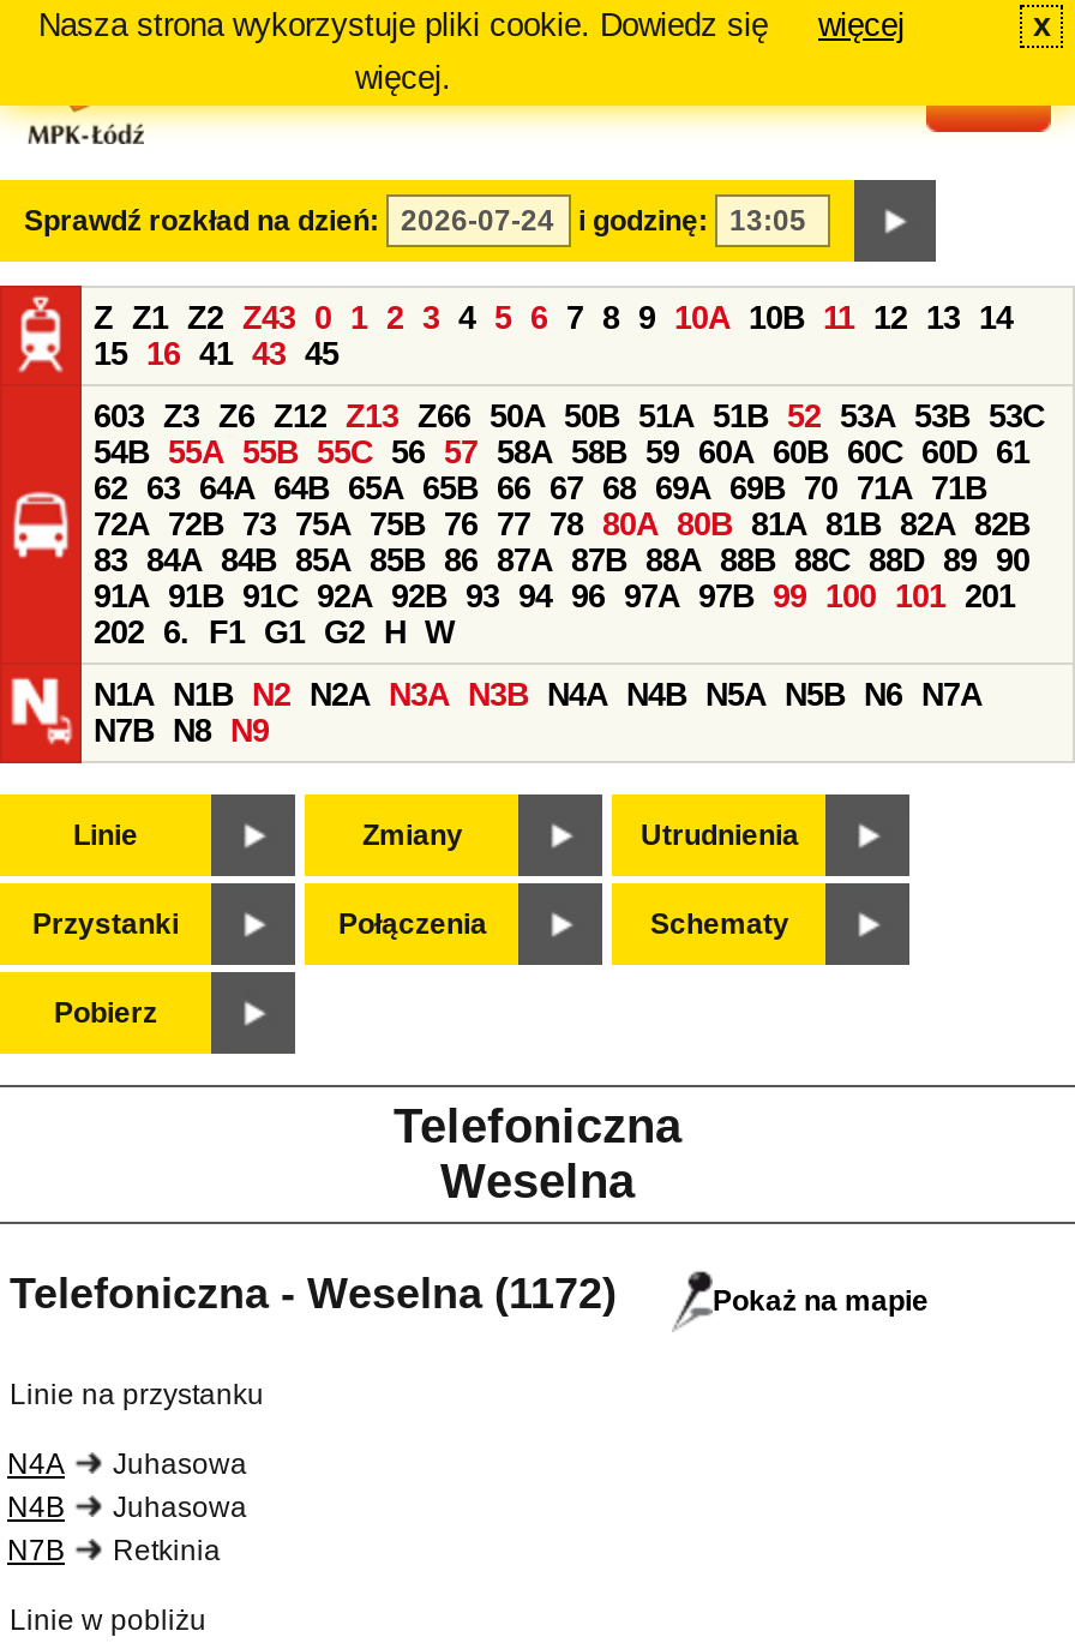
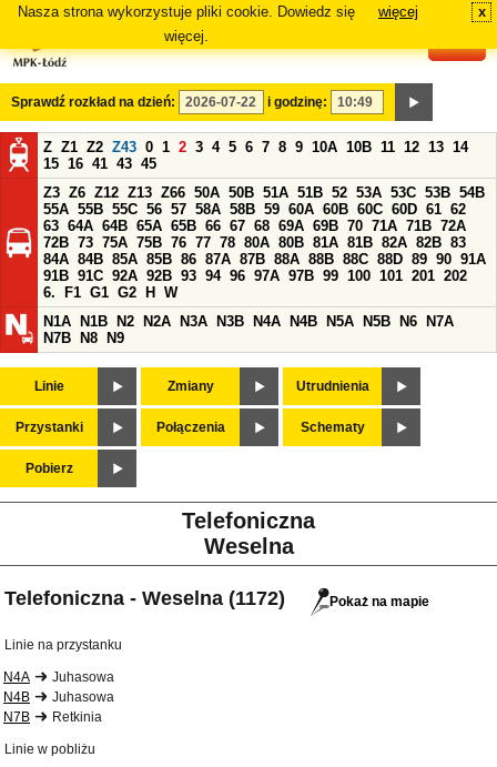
- 603 Z3 Z6 Z12 Z13 Z66 50A 50B 51A 51B 52 53A 53B 53C
- 54B 55A 55B 55C 56 57 58A 58B 59 60A 60B 60C 60D 61
- 62 63 64A 64B 65A 65B 66 67 68 69A 69B 70 71A 71B
- 72A 72B 73 75A 75B 76 77 78 80A 80B 81A 81B 82A 82B
- 83 84A 84B 85A 85B 86 87A 87B 88A 88B 88C 88D 89 90
- 91A 91B 91C 92A 92B 93 94 96 97A 97B 99 100 101 201
- 202 6. F1 G1 G2 H W
+ Z3 Z6 Z12 Z13 Z66 50A 50B 51A 51B 52 53A 53C 53B 54B
+ 55A 55B 55C 56 57 58A 58B 59 60A 60B 60C 60D 61 62
+ 63 64A 64B 65A 65B 66 67 68 69A 69B 70 71A 71B 72A
+ 72B 73 75A 75B 76 77 78 80A 80B 81A 81B 82A 82B 83
+ 84A 84B 85A 85B 86 87A 87B 88A 88B 88C 88D 89 90 91A
+ 91B 91C 92A 92B 93 94 96 97A 97B 99 100 101 201 202
+ 6. F1 G1 G2 H W
